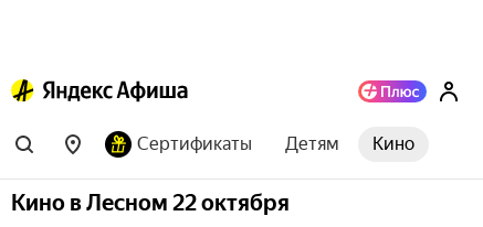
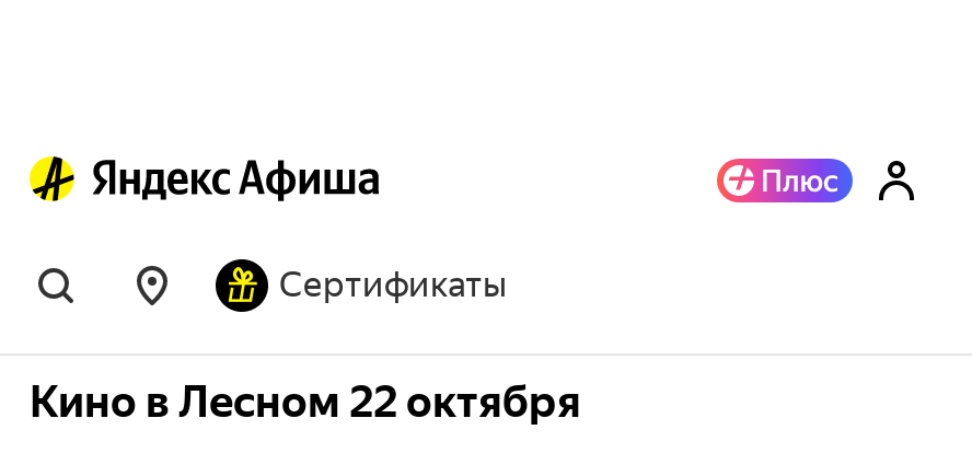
- Детям
- Кино
